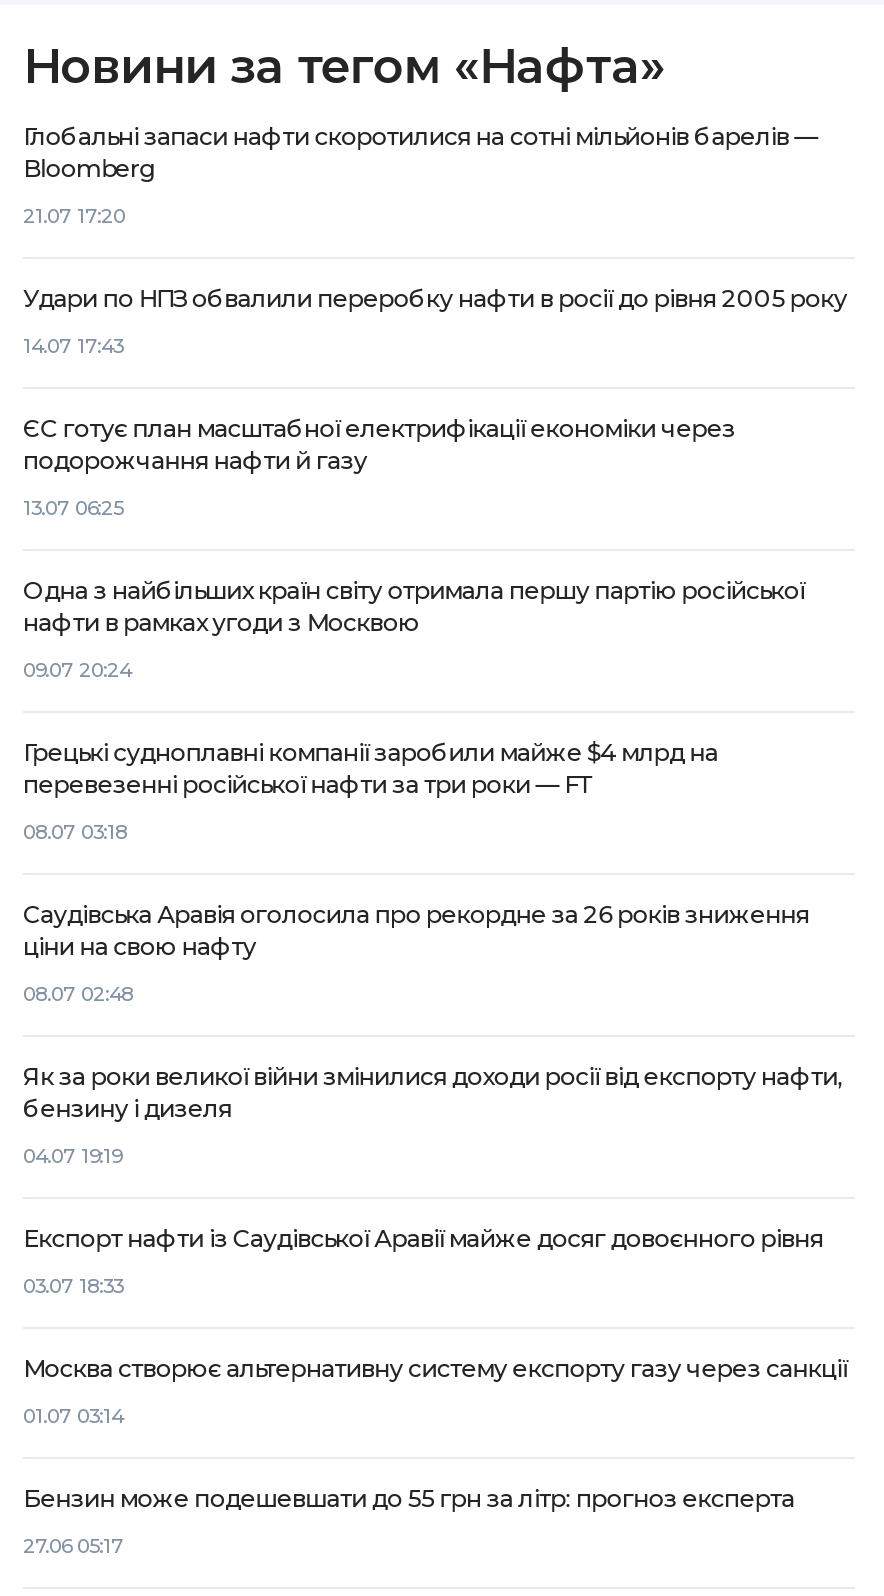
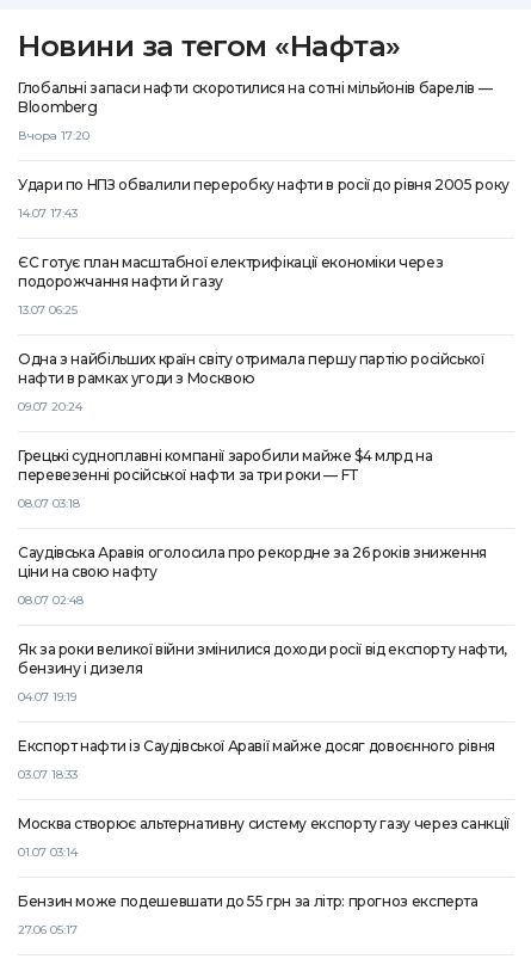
- 21.07 17:20
+ Вчора 17:20
